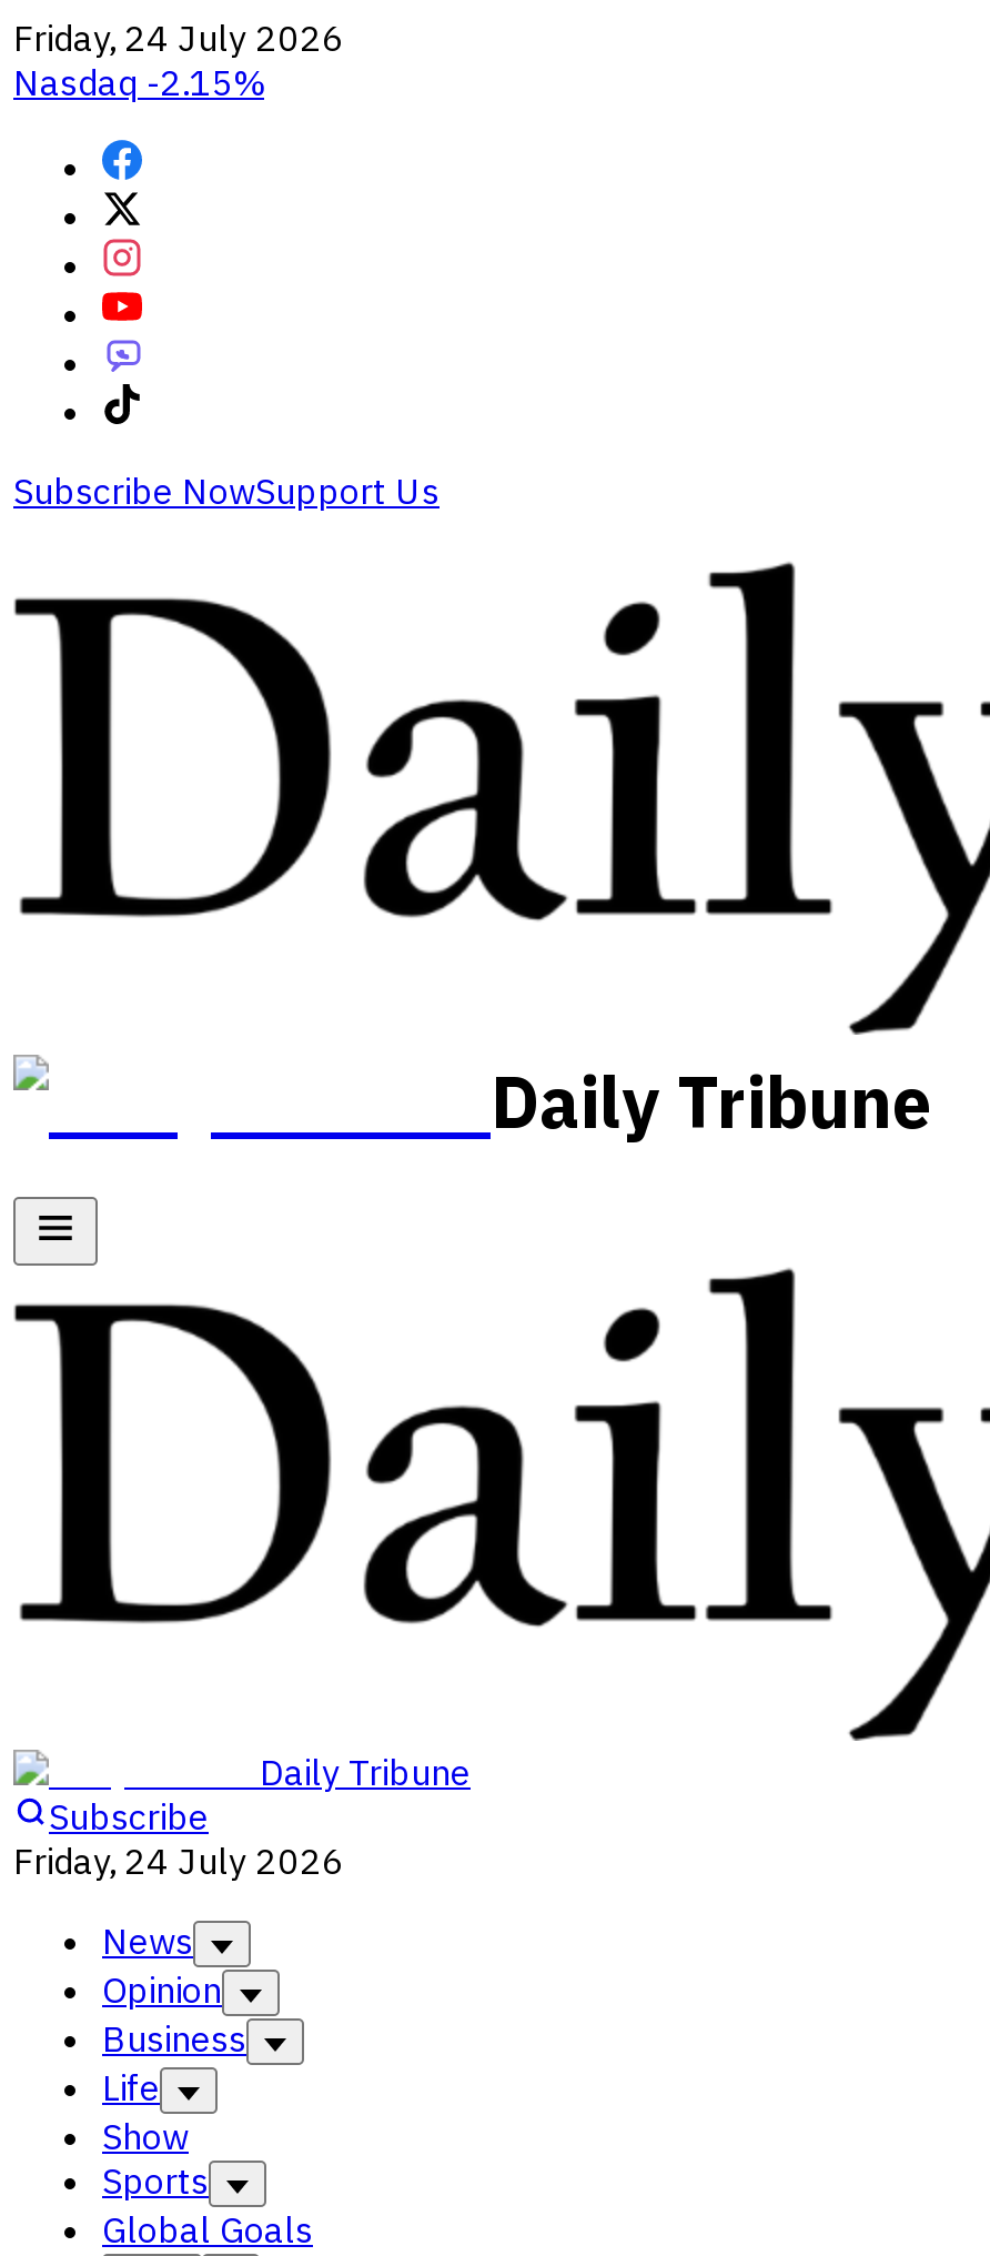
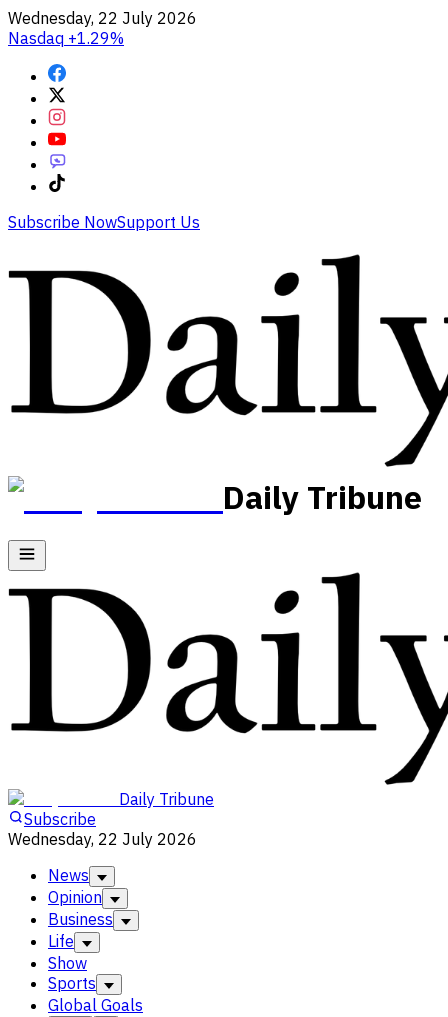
- Friday, 24 July 2026
+ Wednesday, 22 July 2026

- Nasdaq -2.15%
+ Nasdaq +1.29%

- Friday, 24 July 2026
+ Wednesday, 22 July 2026
